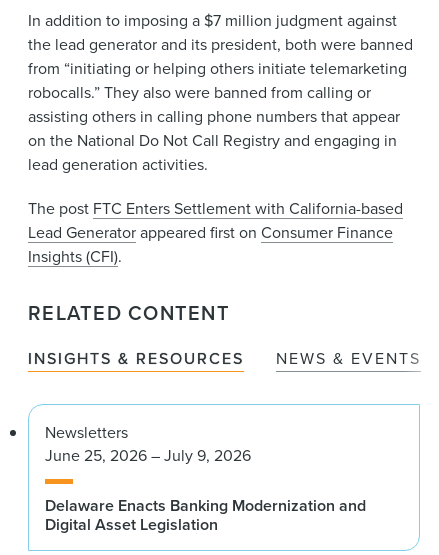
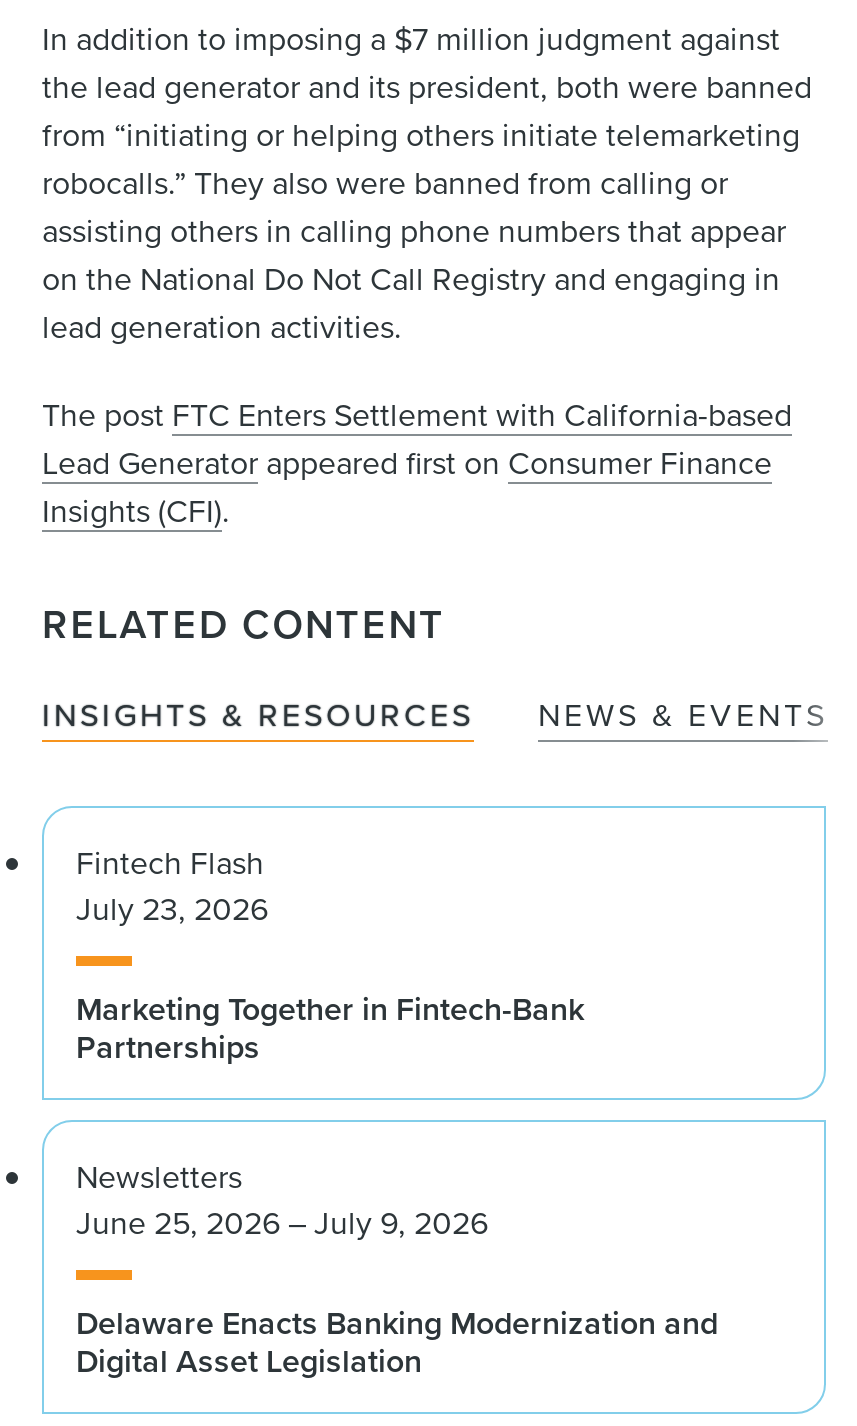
+ Fintech Flash
+ July 23, 2026
+ Marketing Together in Fintech-Bank
+ Partnerships
